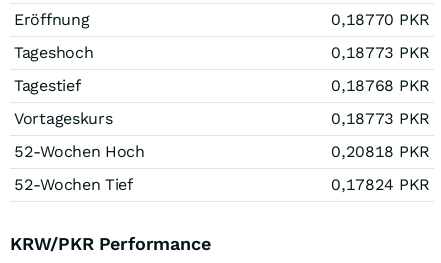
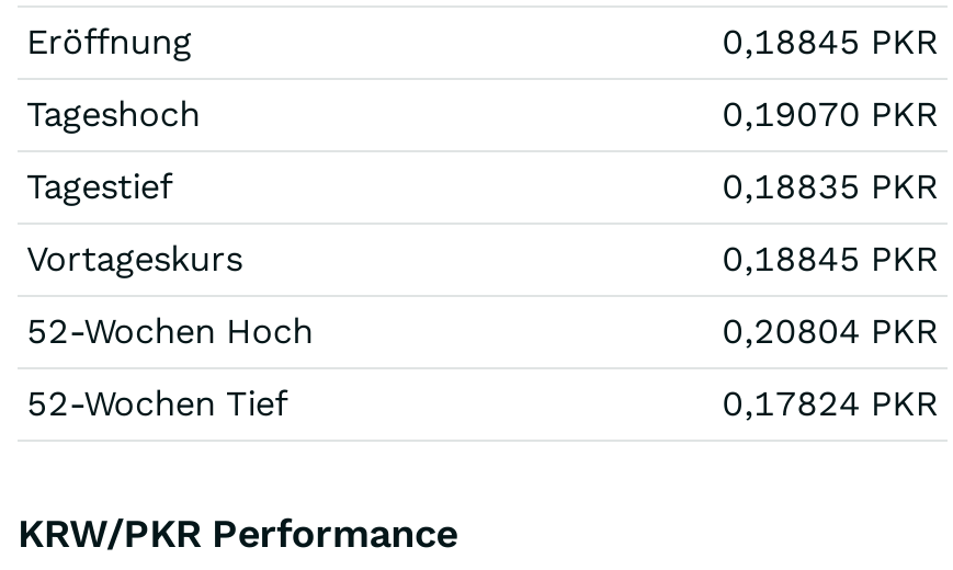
- 0,18770 PKR
+ 0,18845 PKR

- 0,18773 PKR
+ 0,19070 PKR

- 0,18768 PKR
+ 0,18835 PKR

- 0,18773 PKR
+ 0,18845 PKR

- 0,20818 PKR
+ 0,20804 PKR
